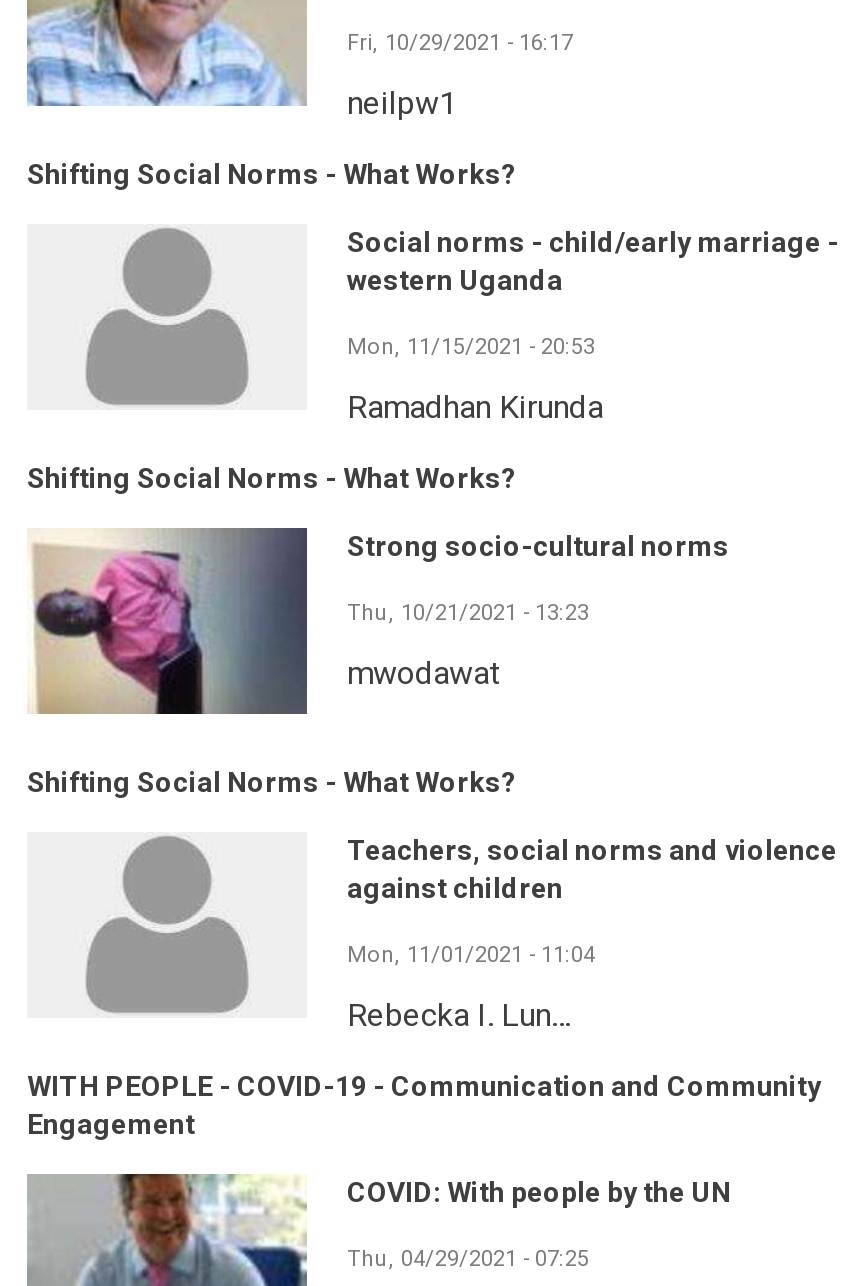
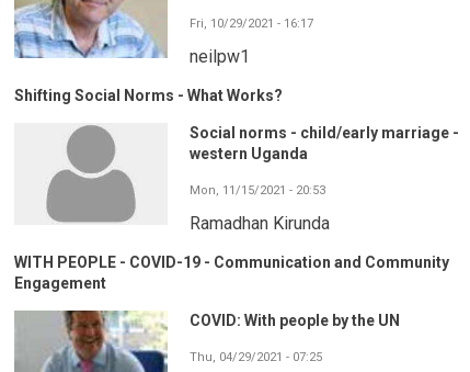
- [image]
- Shifting Social Norms - What Works?
- Strong socio-cultural norms
- Thu, 10/21/2021 - 13:23
- mwodawat
- Shifting Social Norms - What Works?
- Teachers, social norms and violence
- against children
- Mon, 11/01/2021 - 11:04
- Rebecka I. Lun…
